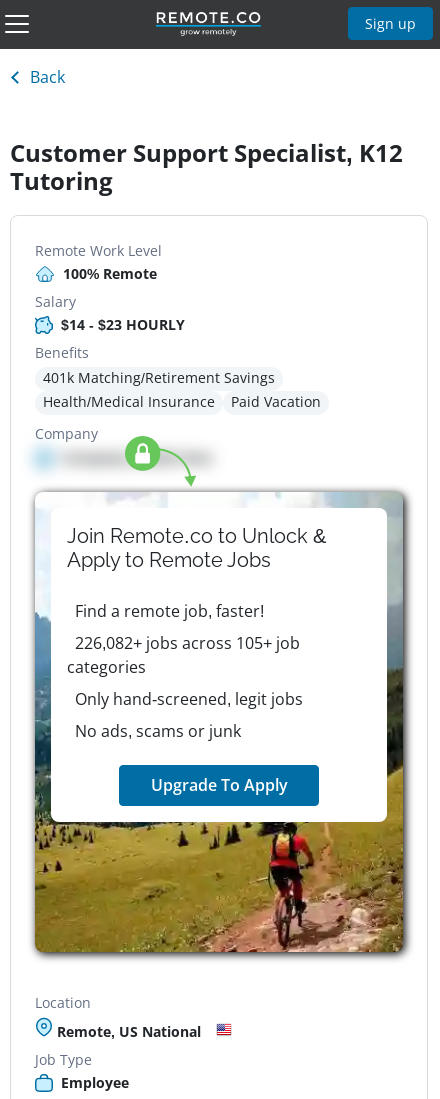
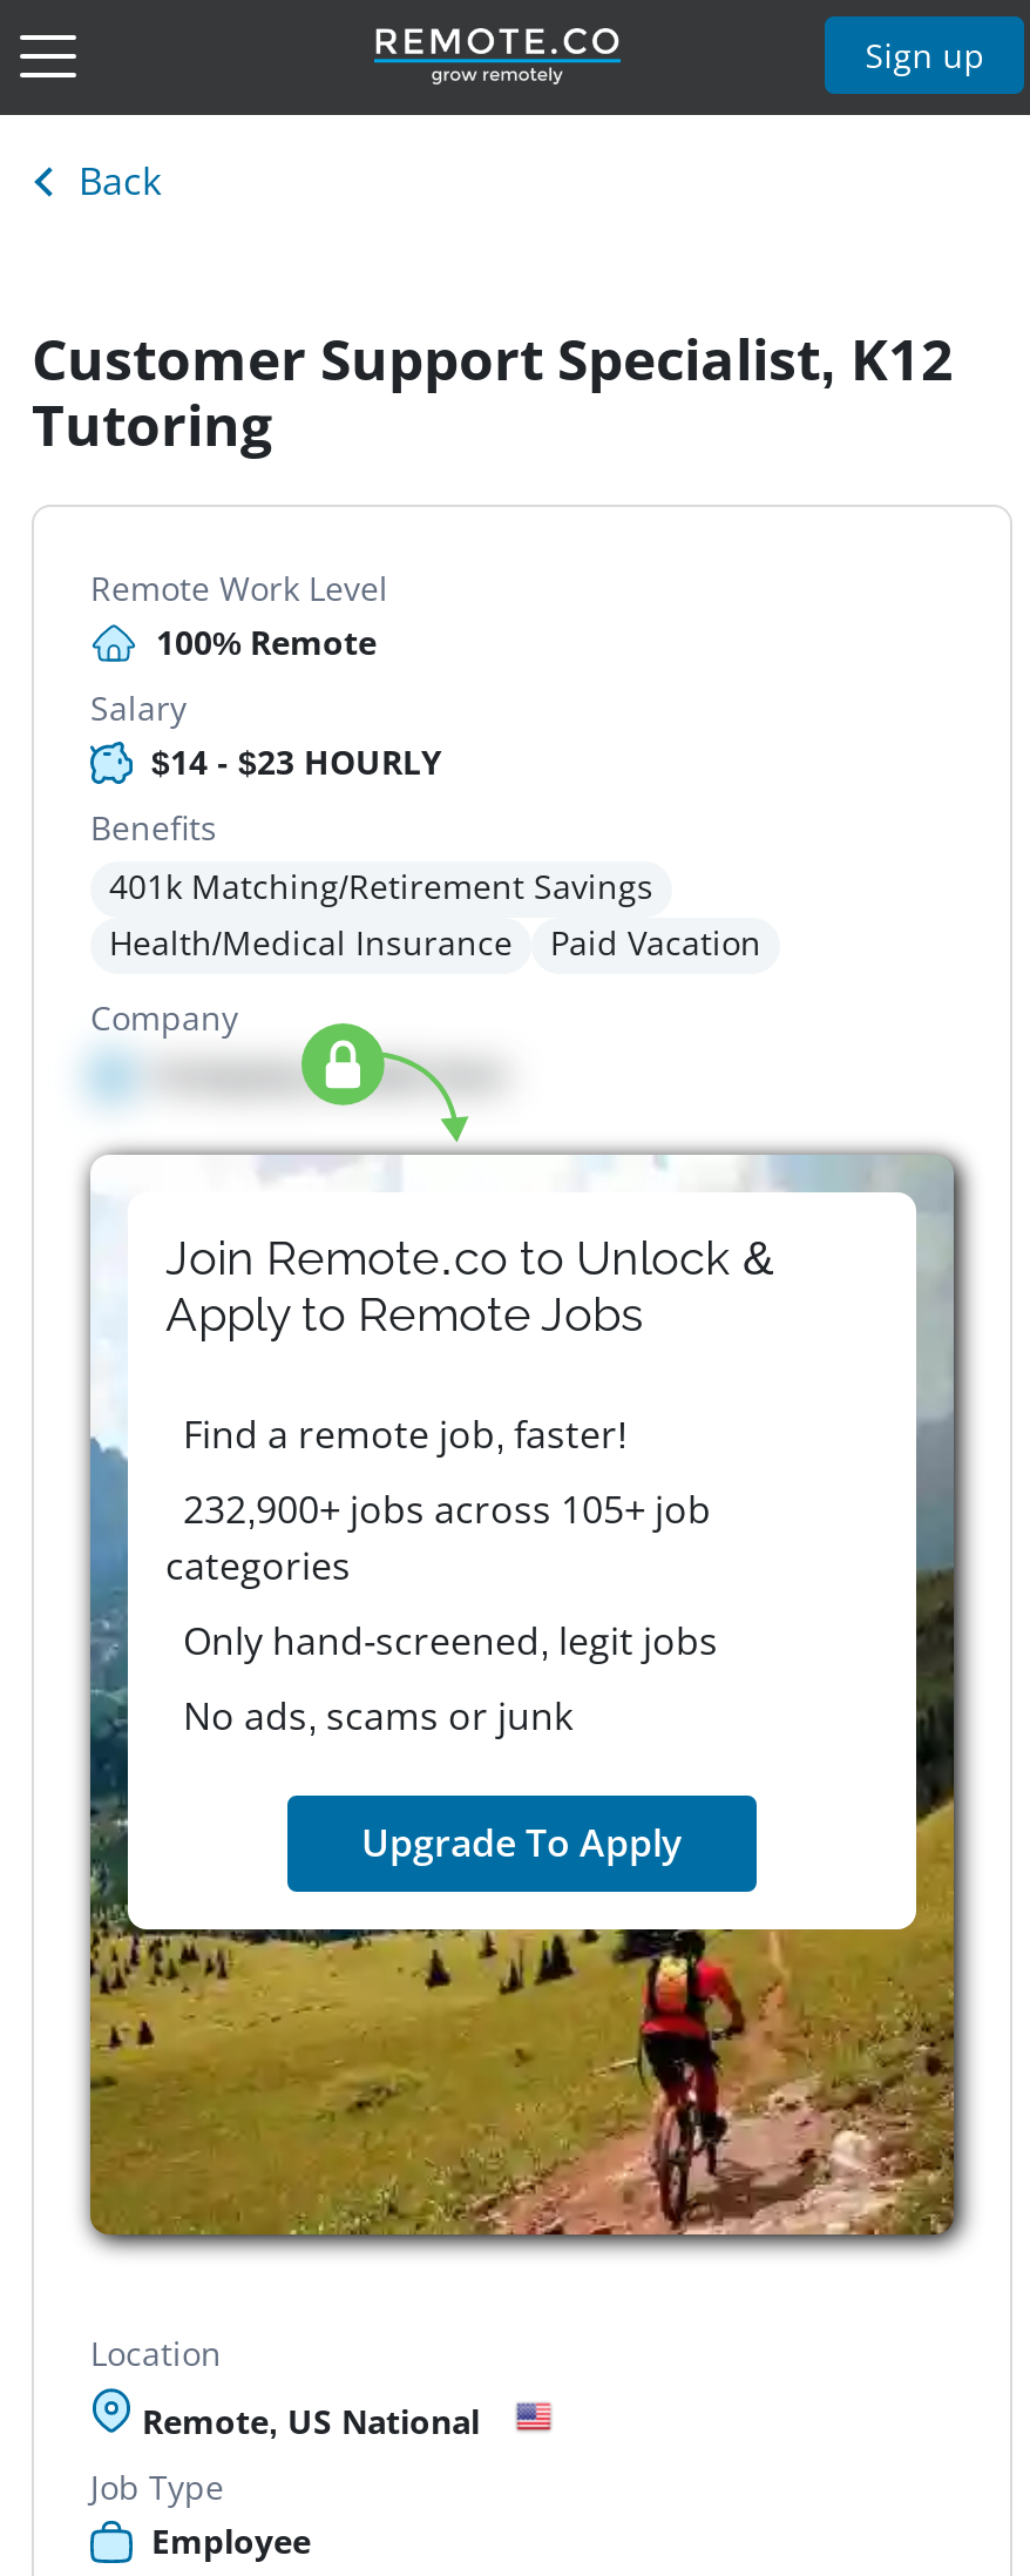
- 226,082+ jobs across 105+ job
+ 232,900+ jobs across 105+ job
